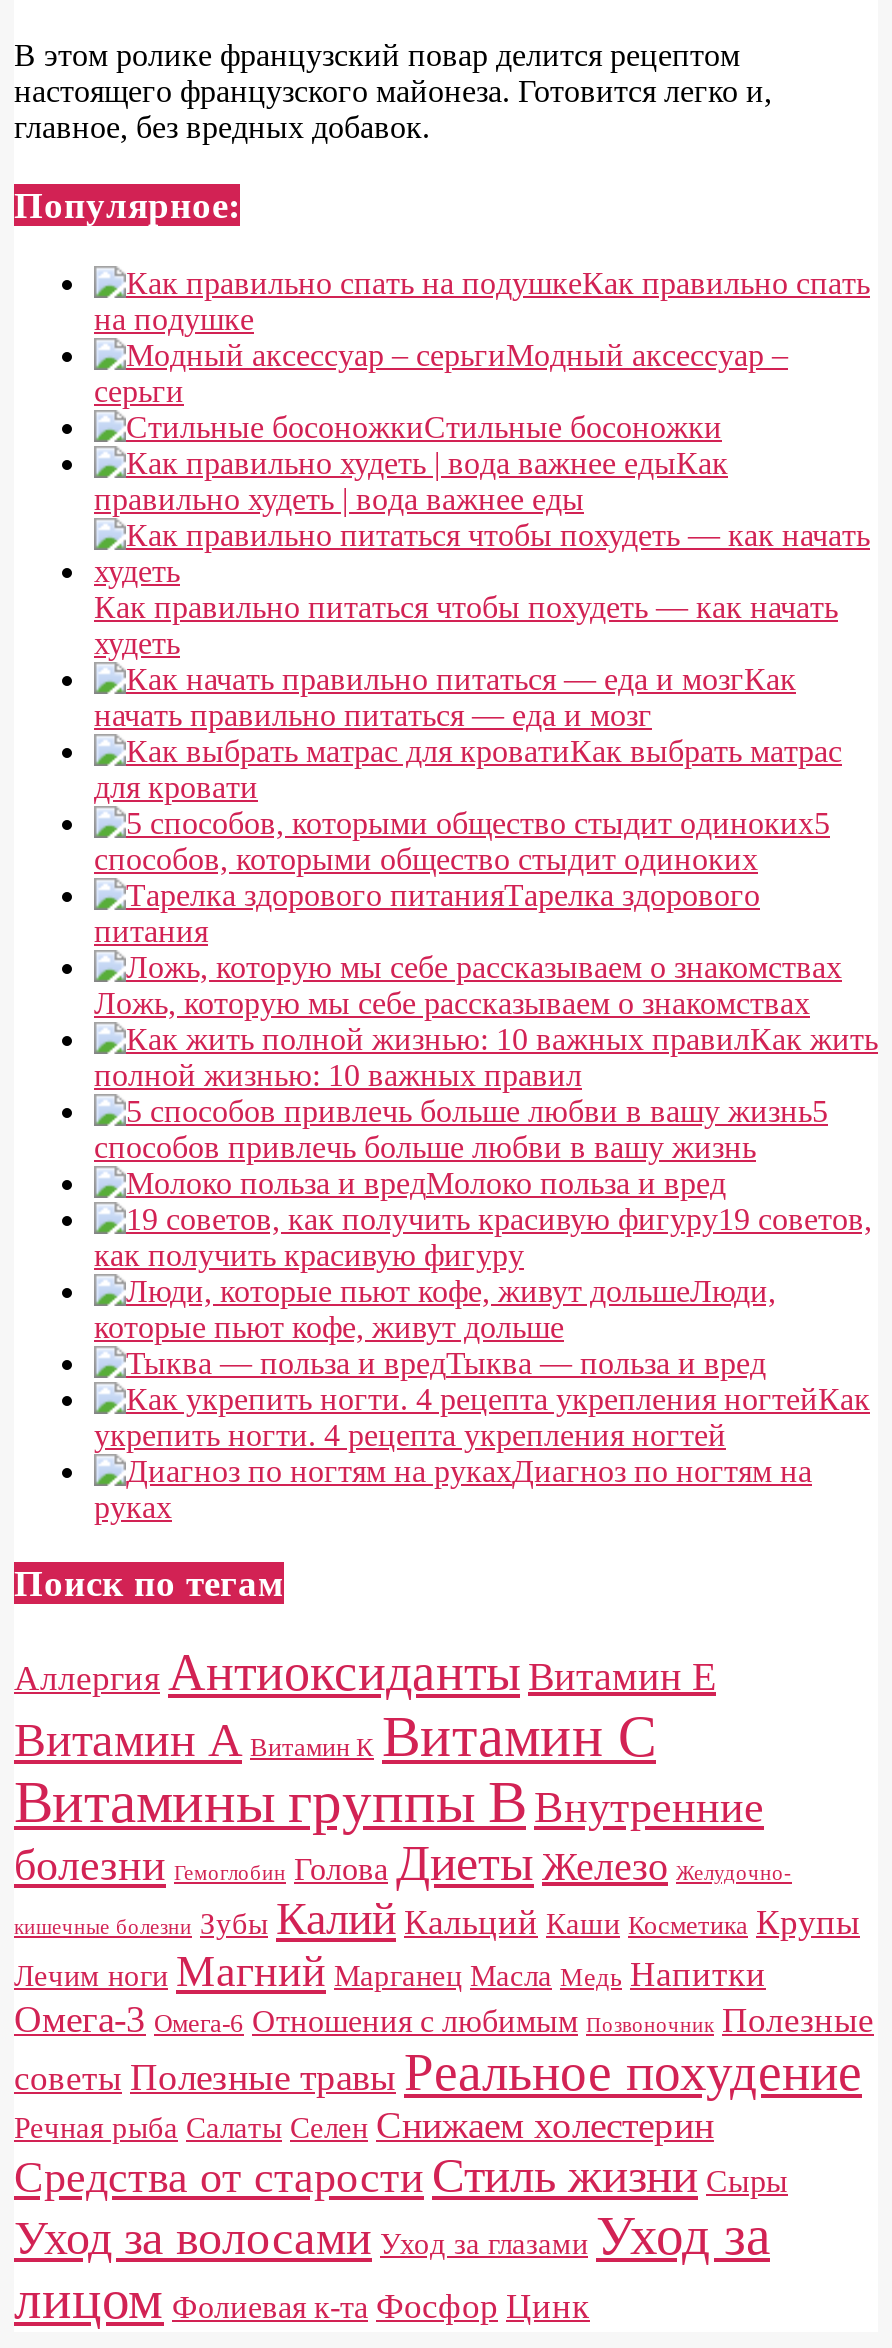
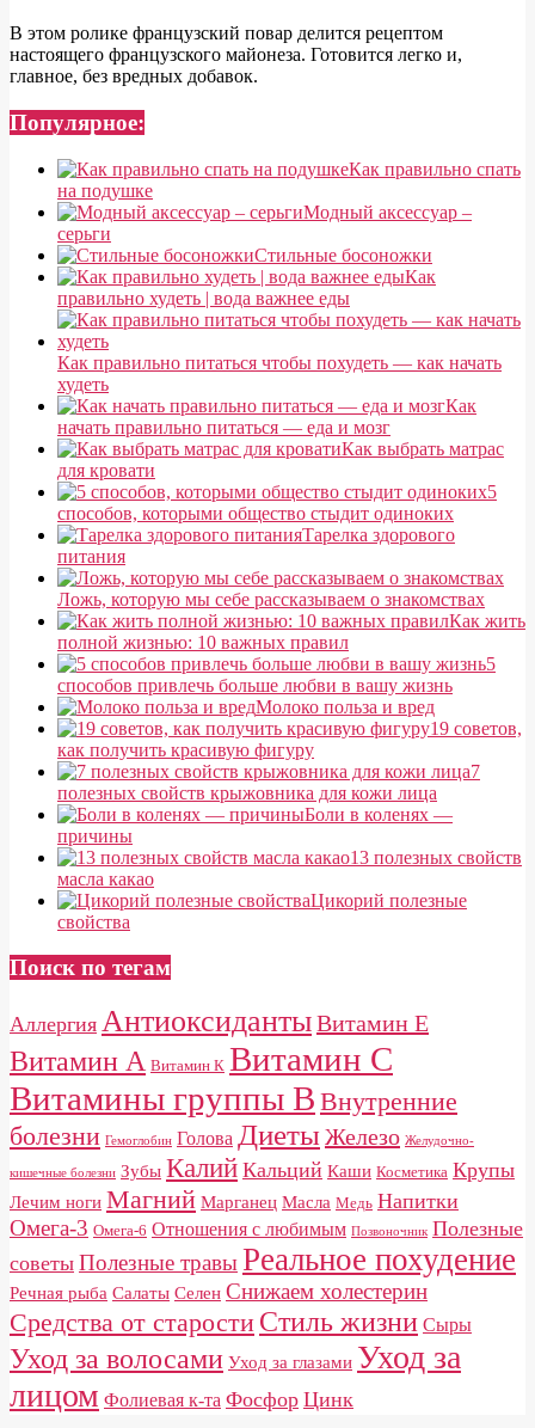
- Люди,
- которые пьют кофе, живут дольше
- Тыква — польза и вред
- Как
- укрепить ногти. 4 рецепта укрепления ногтей
- Диагноз по ногтям на
- руках
+ 7
+ полезных свойств крыжовника для кожи лица
+ Боли в коленях —
+ причины
+ 13 полезных свойств
+ масла какао
+ Цикорий полезные
+ свойства
